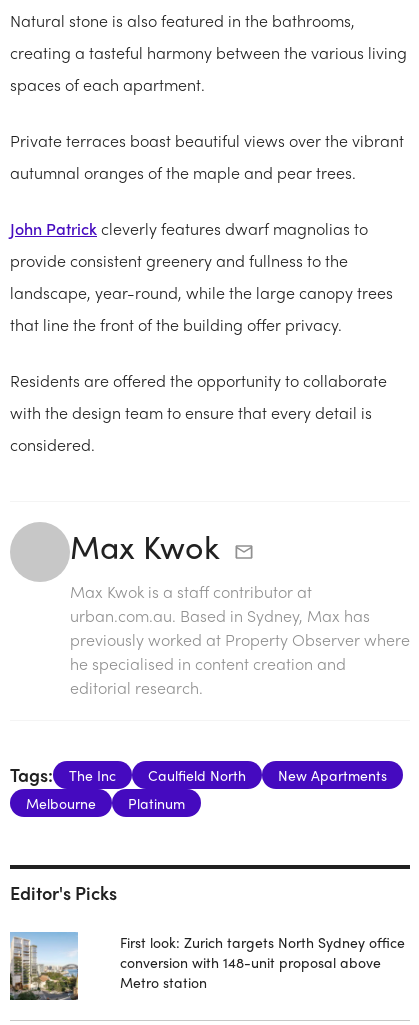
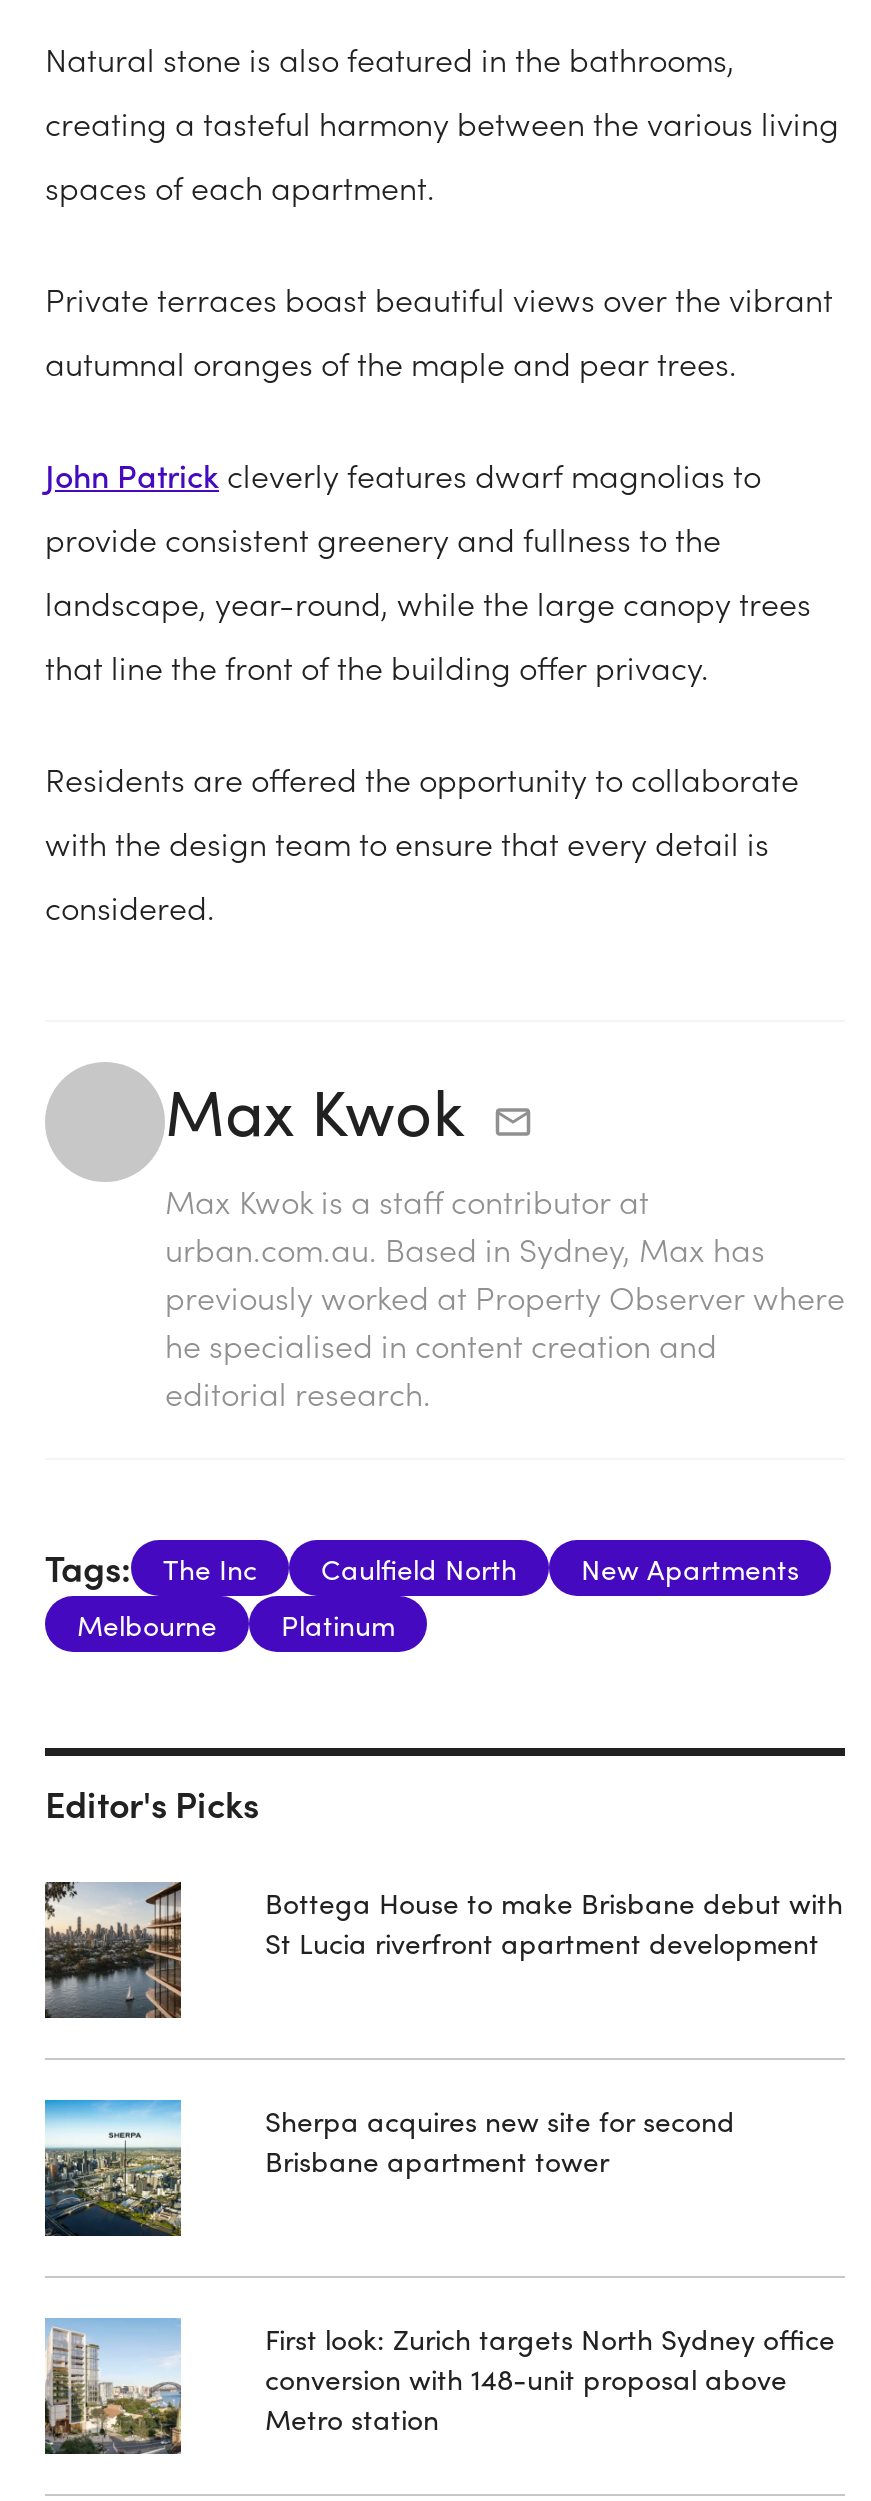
+ [image]

+ [image]

+ Bottega House to make Brisbane debut with
+ St Lucia riverfront apartment development

+ Sherpa acquires new site for second
+ Brisbane apartment tower
